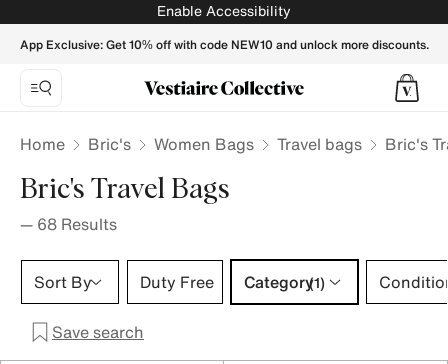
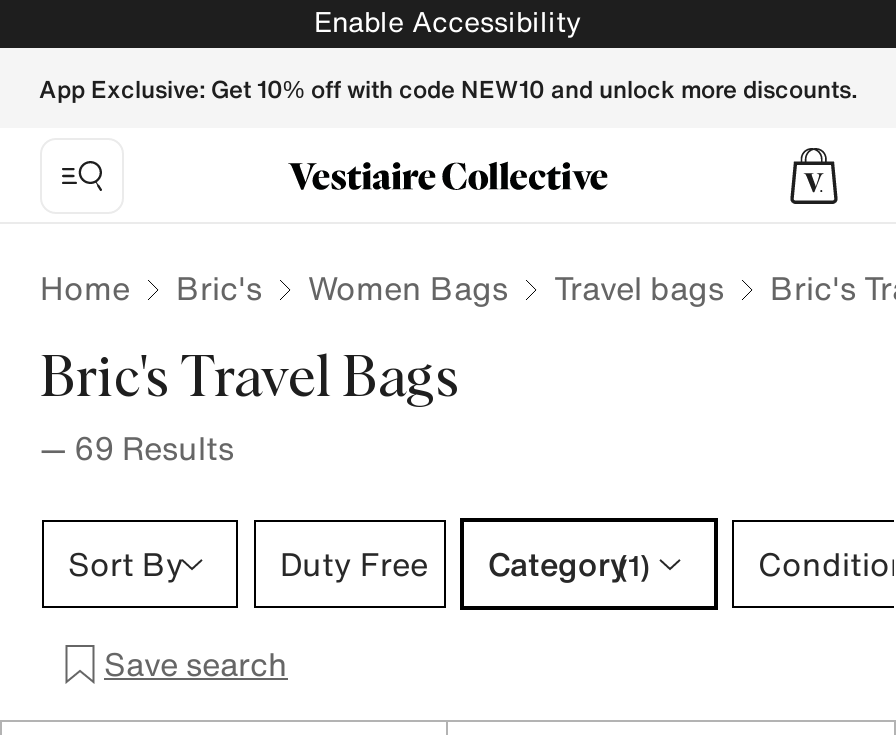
- — 68 Results
+ — 69 Results
